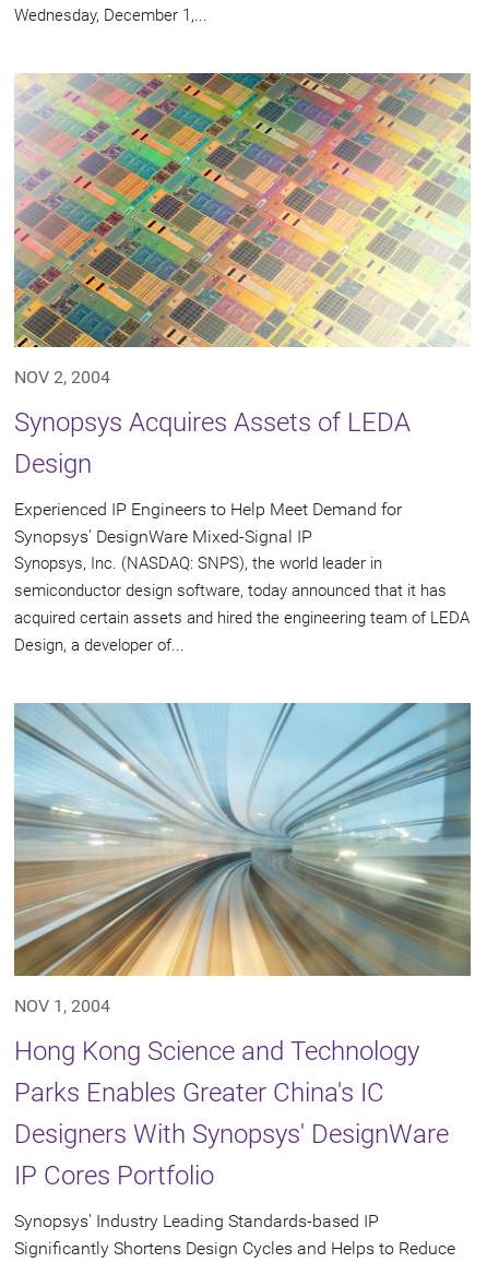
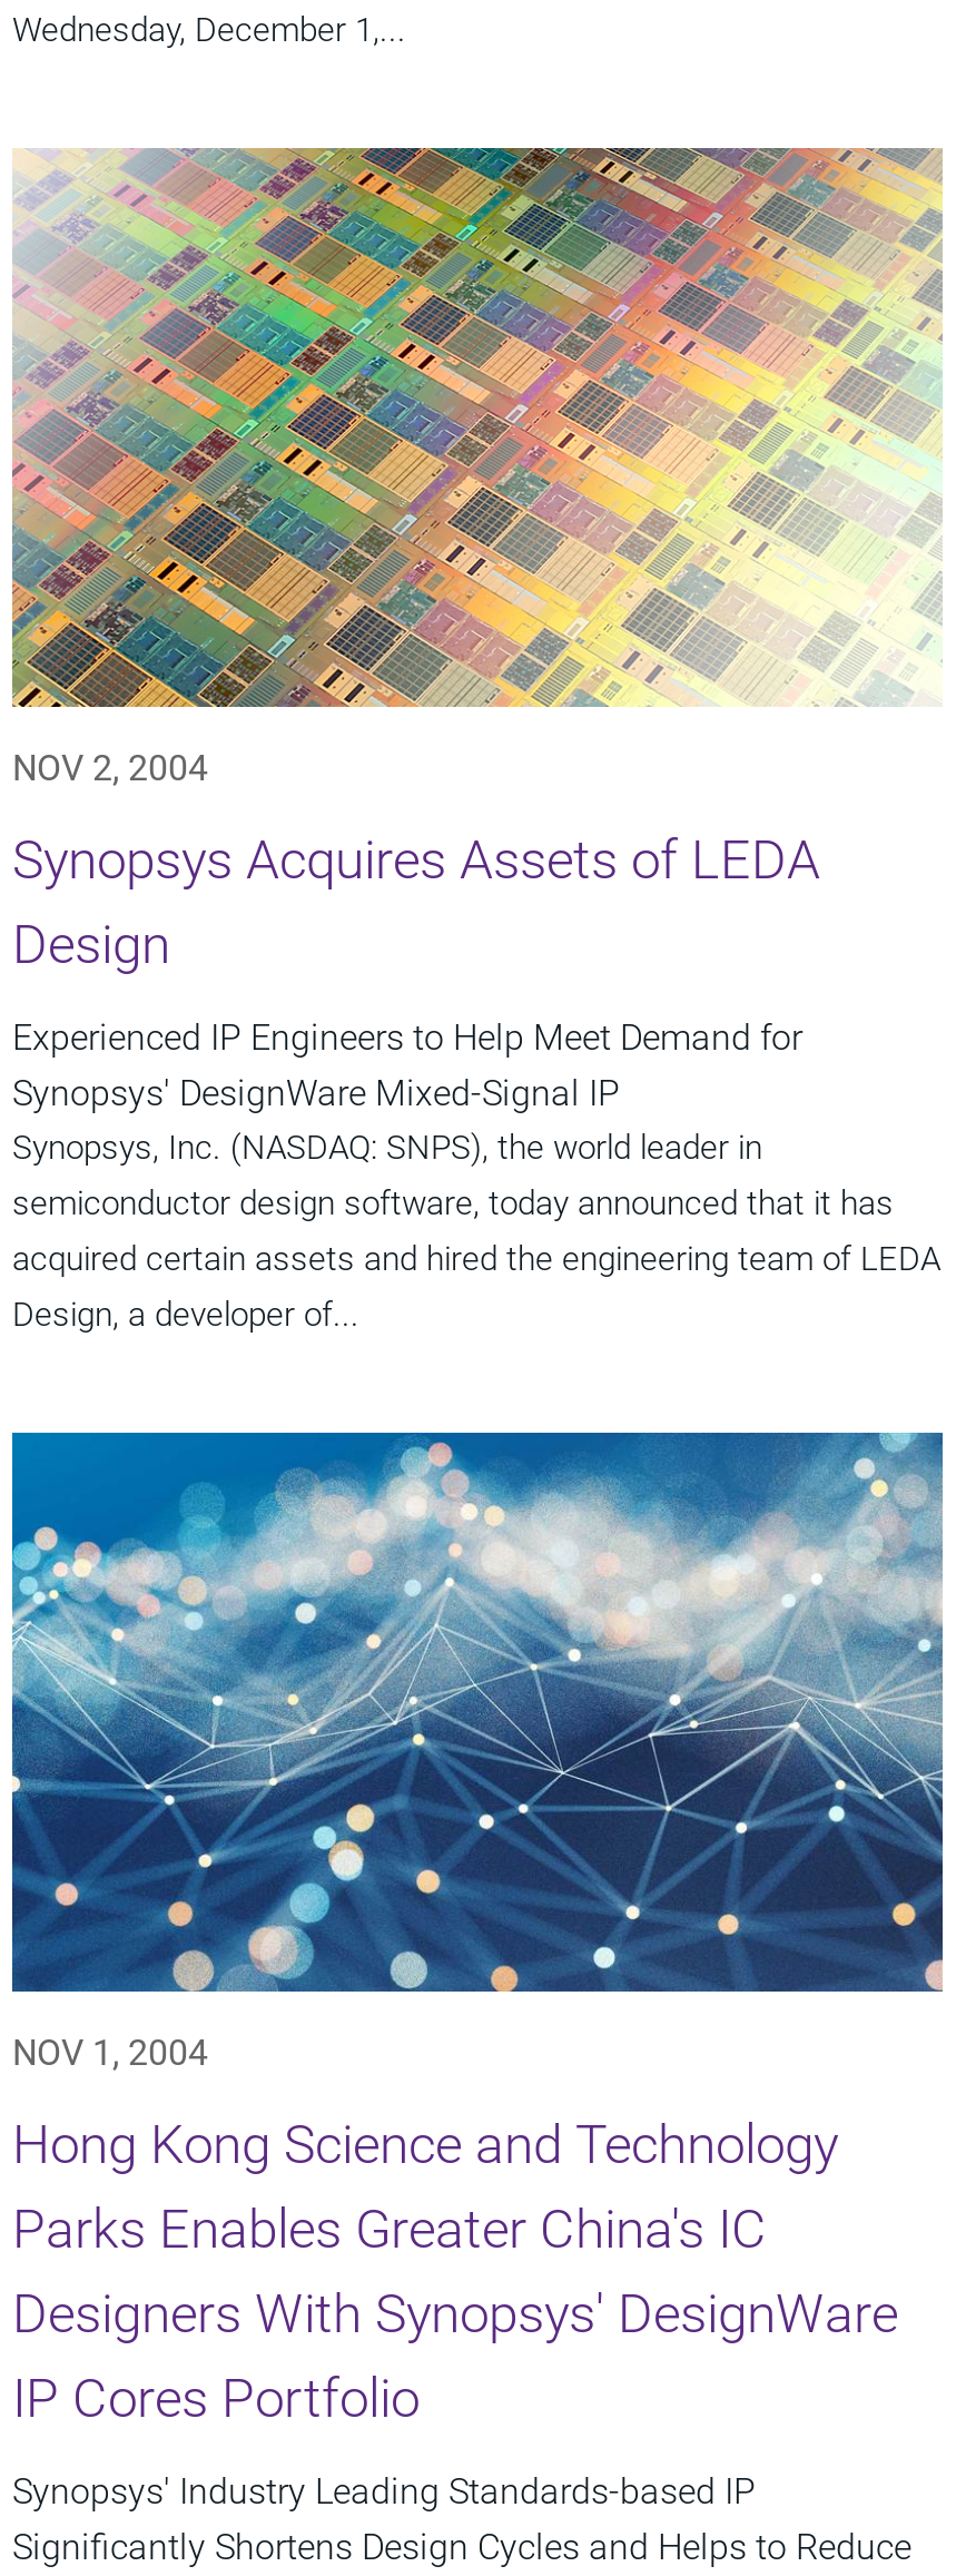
- [image]
+ [image]
